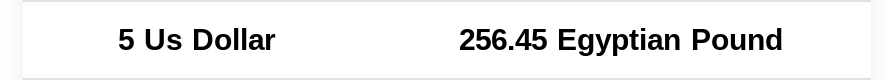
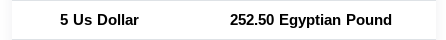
- 256.45 Egyptian Pound
+ 252.50 Egyptian Pound
